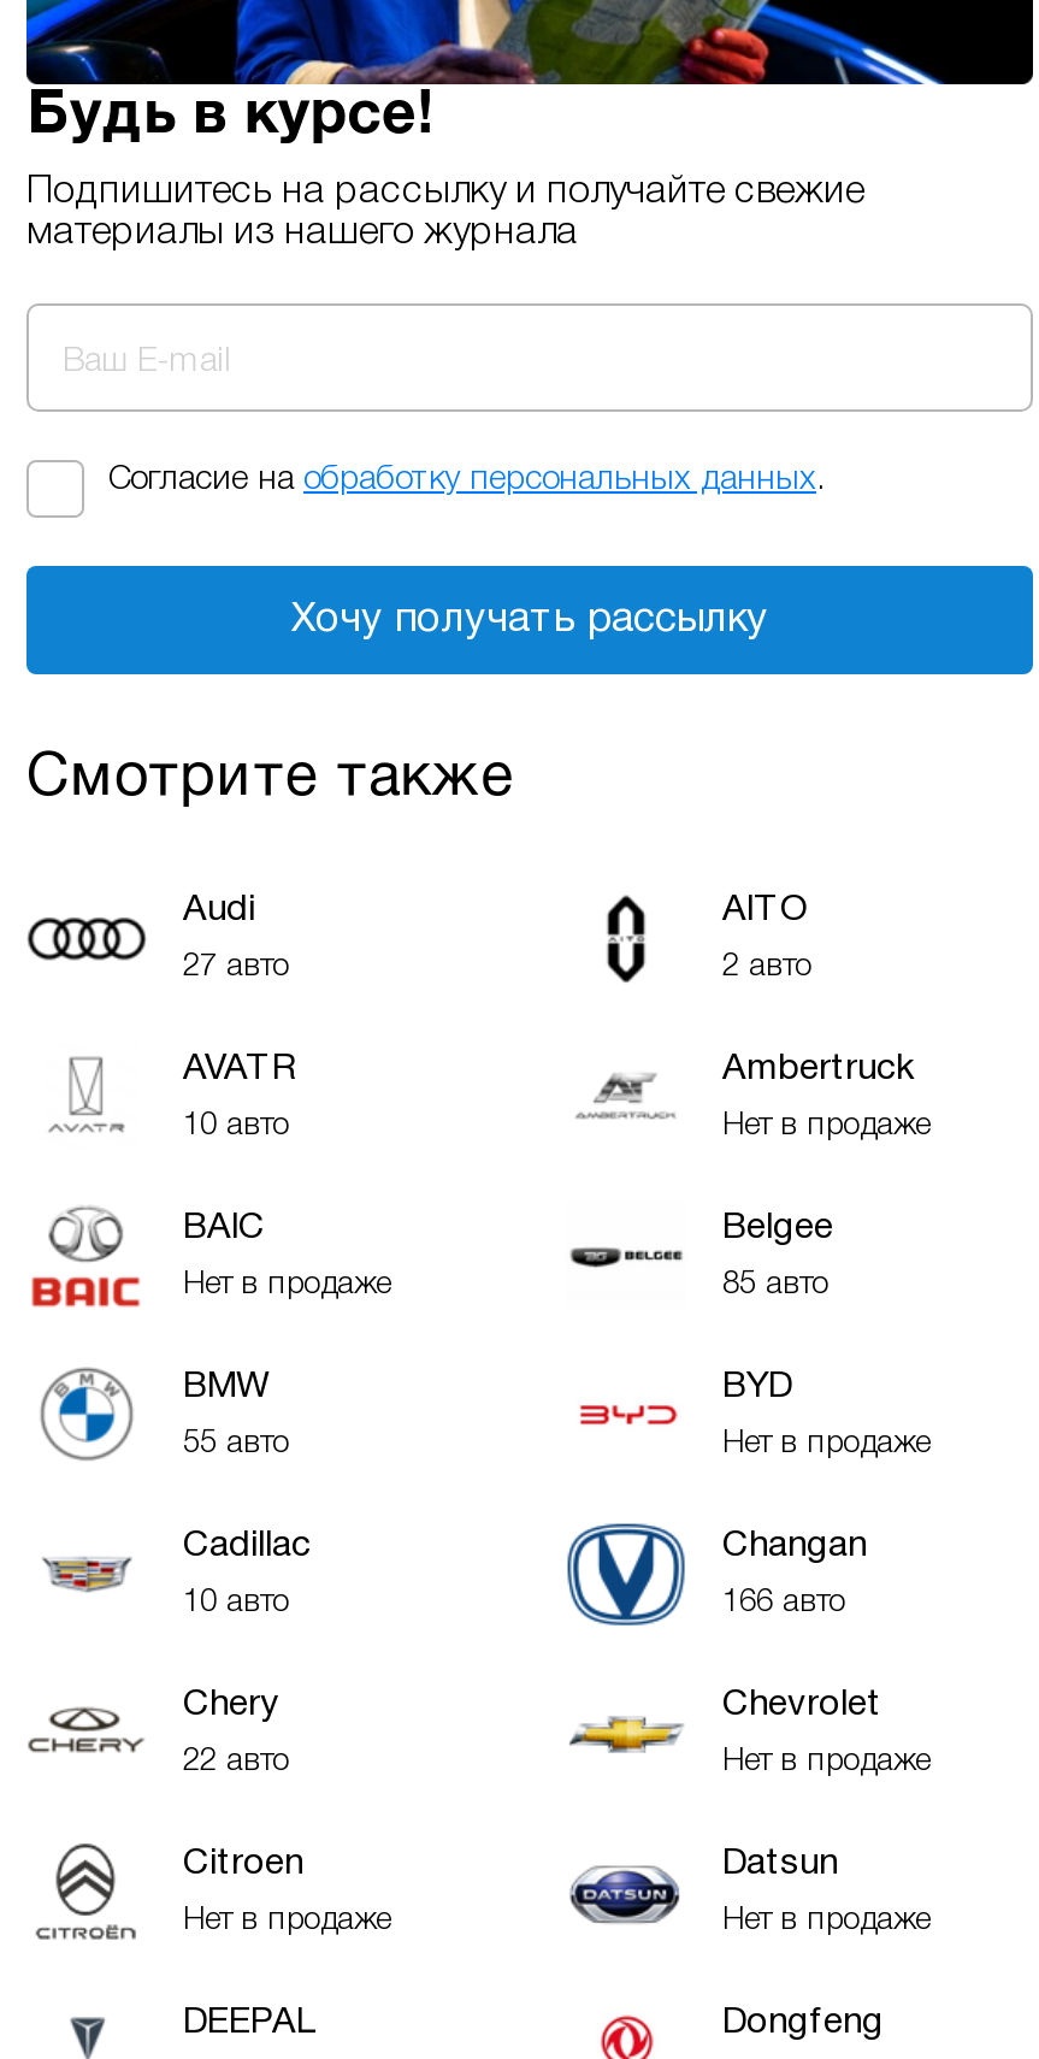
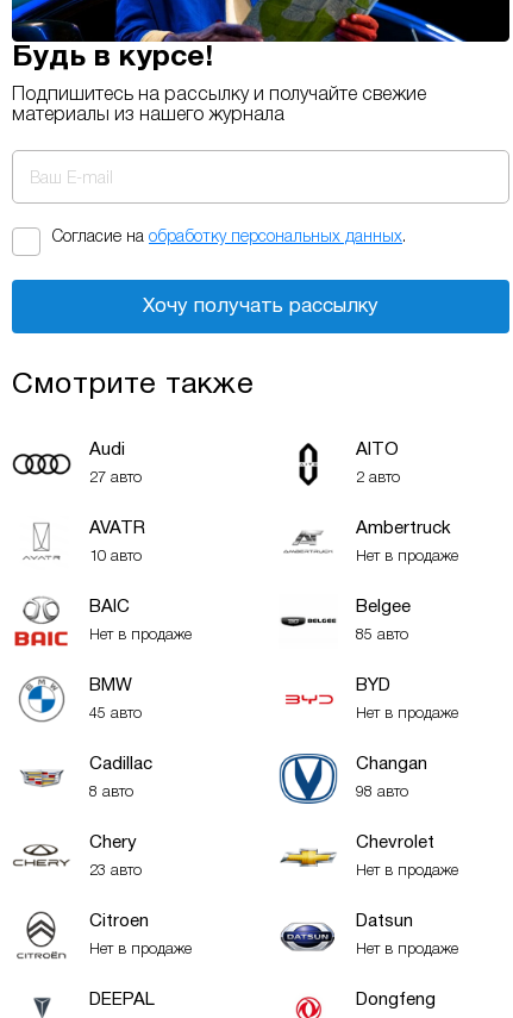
- 55 авто
+ 45 авто

- 10 авто
+ 8 авто

- 166 авто
+ 98 авто

- 22 авто
+ 23 авто
